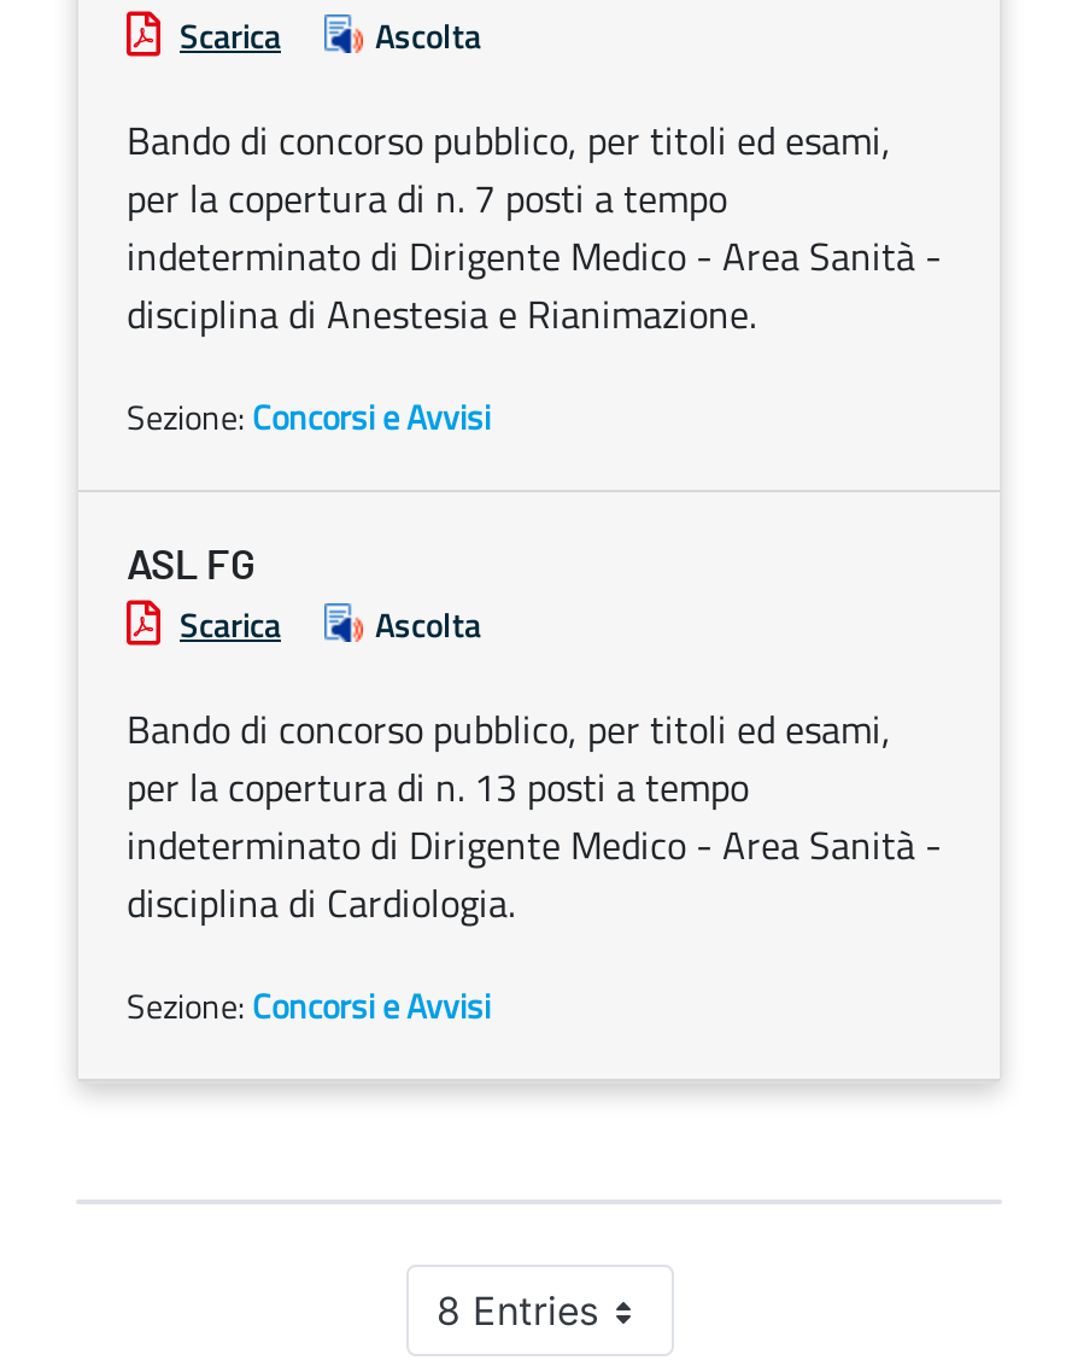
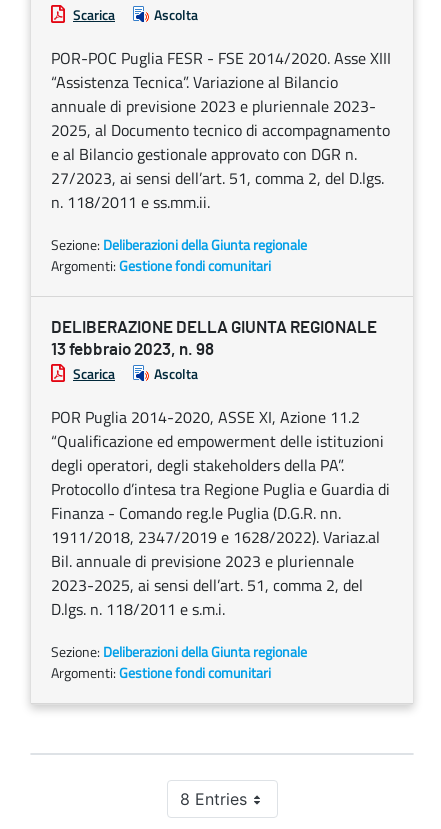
- Bando di concorso pubblico, per titoli ed esami,
- per la copertura di n. 7 posti a tempo
- indeterminato di Dirigente Medico - Area Sanità -
- disciplina di Anestesia e Rianimazione.
+ POR-POC Puglia FESR - FSE 2014/2020. Asse XIII
+ “Assistenza Tecnica”. Variazione al Bilancio
+ annuale di previsione 2023 e pluriennale 2023-
+ 2025, al Documento tecnico di accompagnamento
+ e al Bilancio gestionale approvato con DGR n.
+ 27/2023, ai sensi dell’art. 51, comma 2, del D.lgs.
+ n. 118/2011 e ss.mm.ii.

- Sezione: Concorsi e Avvisi
+ Sezione: Deliberazioni della Giunta regionale
+ Argomenti: Gestione fondi comunitari

- ASL FG
+ DELIBERAZIONE DELLA GIUNTA REGIONALE
+ 13 febbraio 2023, n. 98

- Bando di concorso pubblico, per titoli ed esami,
- per la copertura di n. 13 posti a tempo
- indeterminato di Dirigente Medico - Area Sanità -
- disciplina di Cardiologia.
+ POR Puglia 2014-2020, ASSE XI, Azione 11.2
+ “Qualificazione ed empowerment delle istituzioni
+ degli operatori, degli stakeholders della PA”.
+ Protocollo d’intesa tra Regione Puglia e Guardia di
+ Finanza - Comando reg.le Puglia (D.G.R. nn.
+ 1911/2018, 2347/2019 e 1628/2022). Variaz.al
+ Bil. annuale di previsione 2023 e pluriennale
+ 2023-2025, ai sensi dell’art. 51, comma 2, del
+ D.lgs. n. 118/2011 e s.m.i.

- Sezione: Concorsi e Avvisi
+ Sezione: Deliberazioni della Giunta regionale
+ Argomenti: Gestione fondi comunitari
